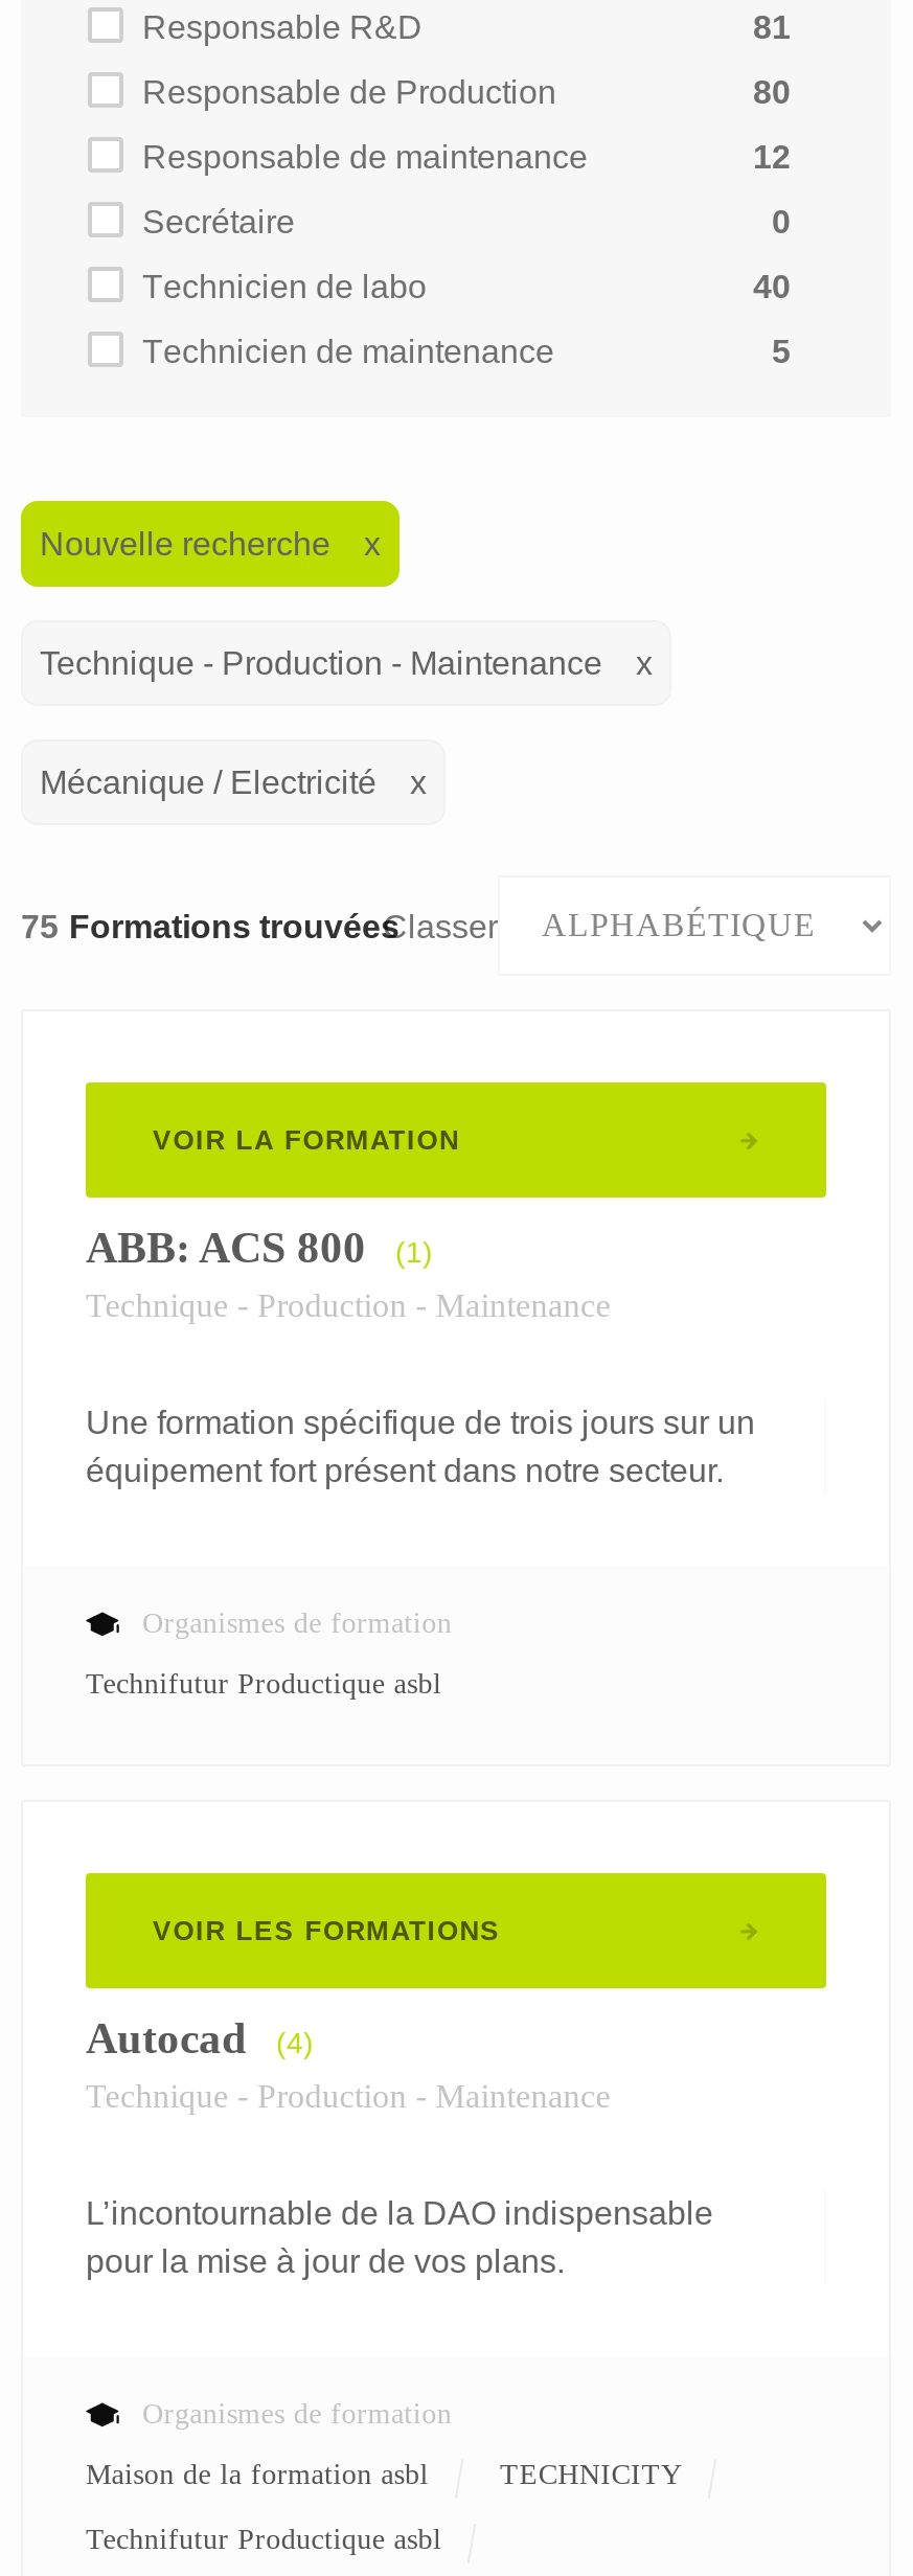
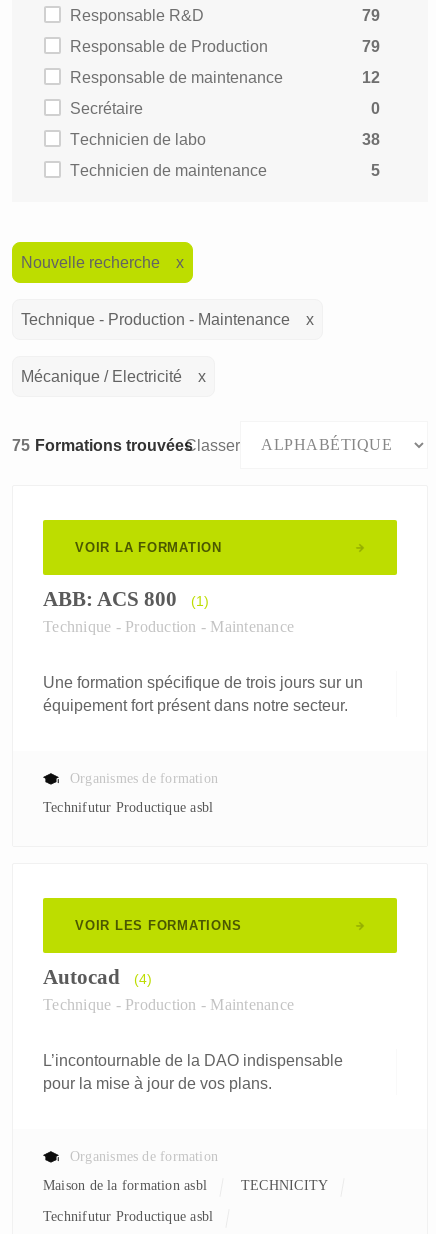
- 81
+ 79

- 80
+ 79

- 40
+ 38
